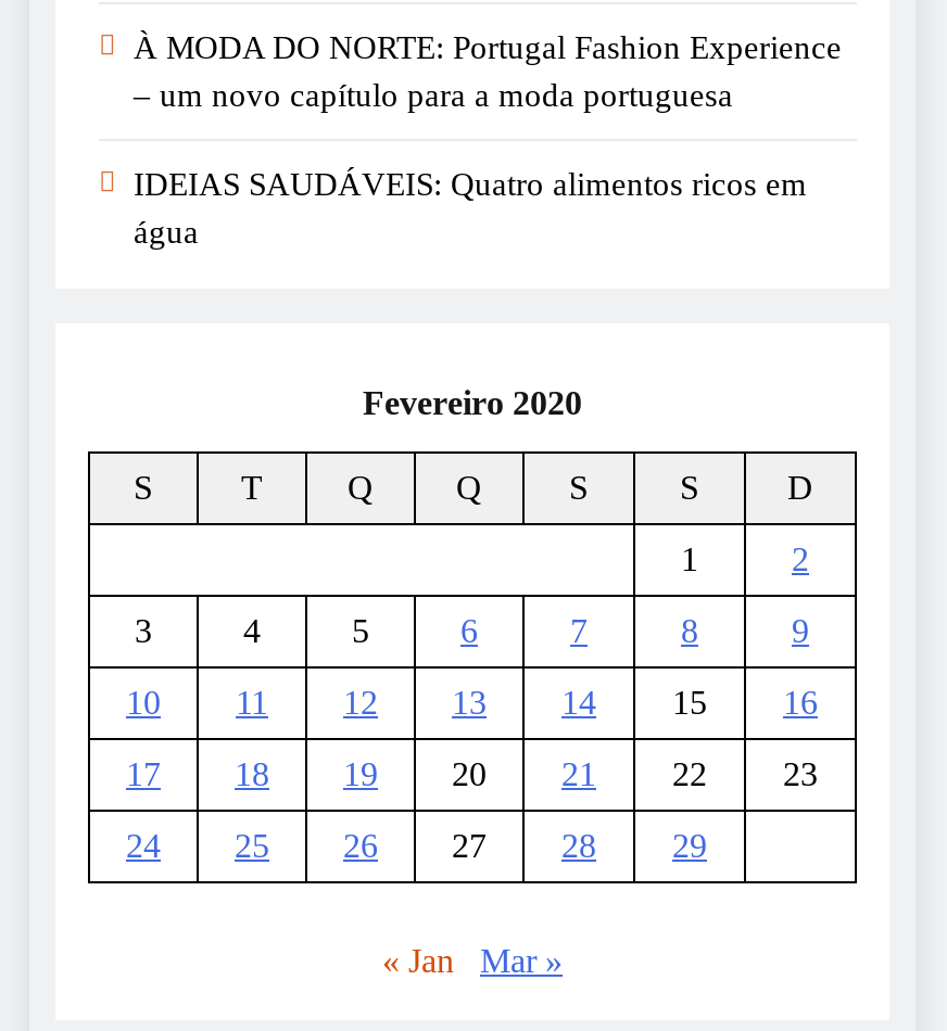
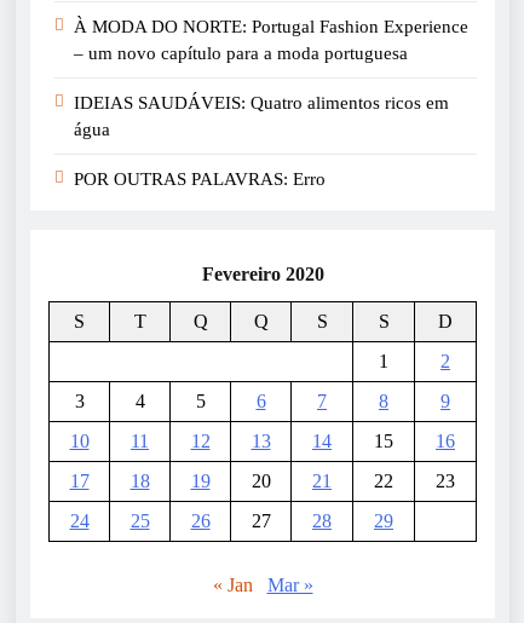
+ POR OUTRAS PALAVRAS: Erro
